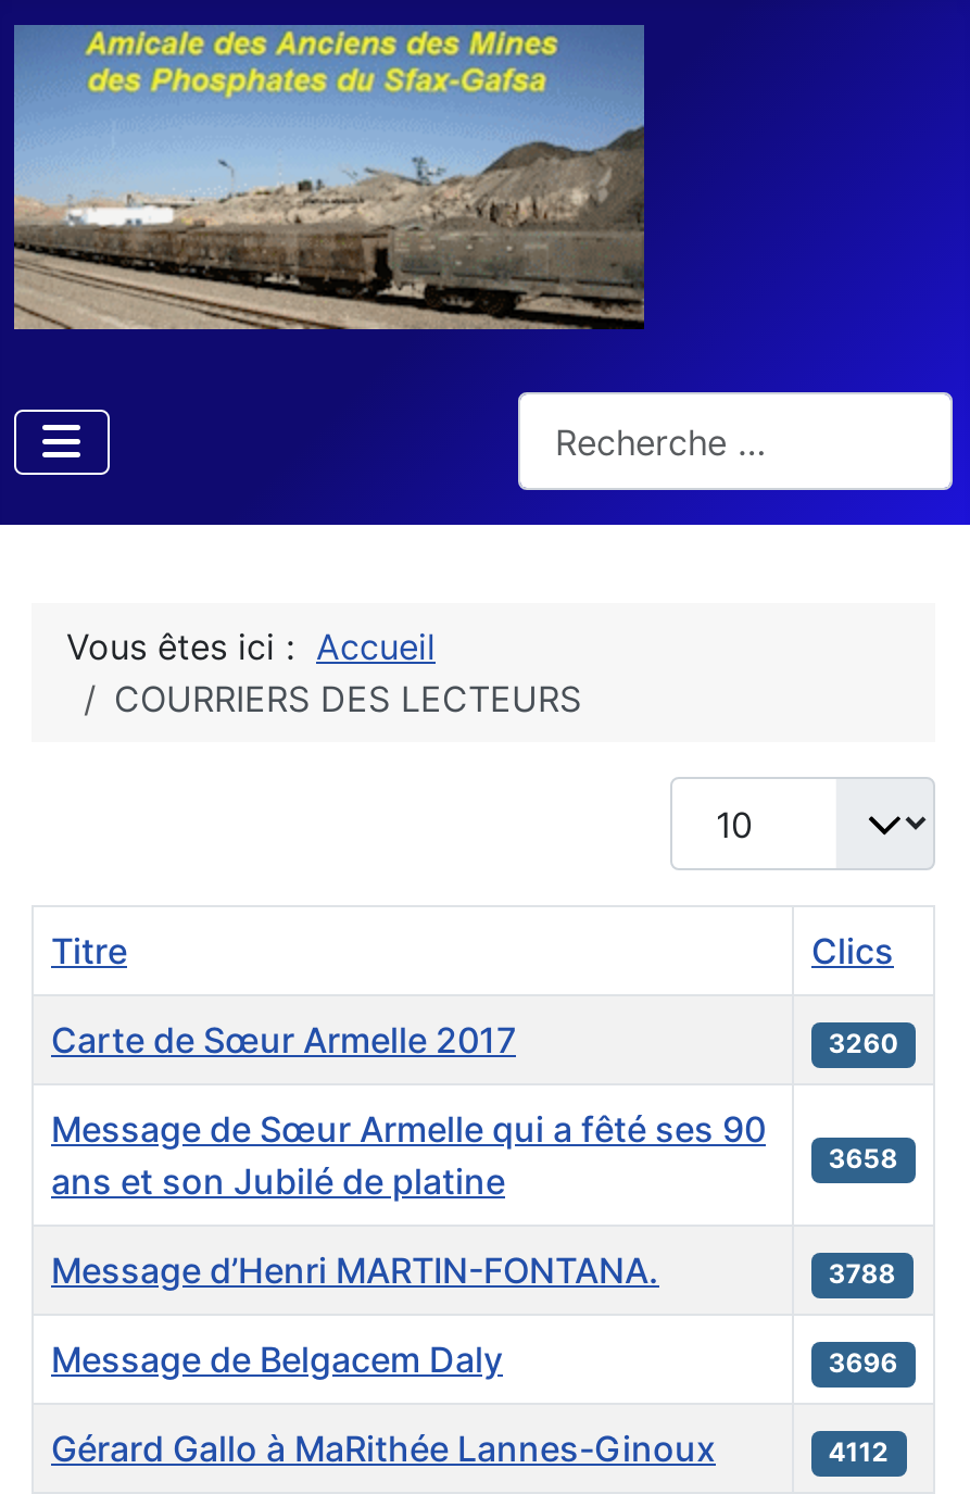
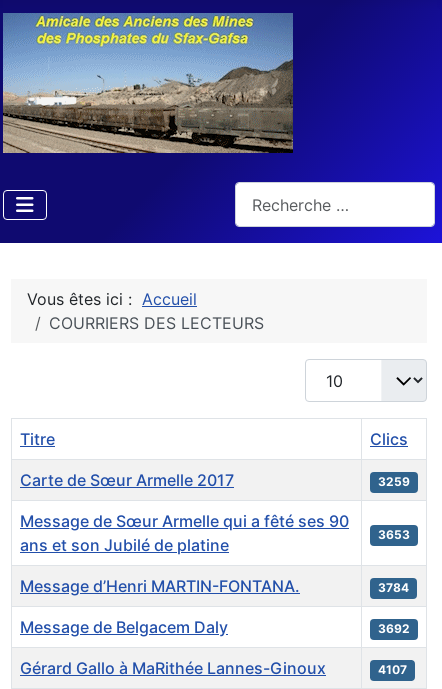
- 3260
+ 3259

- 3658
+ 3653

- 3788
+ 3784

- 3696
+ 3692

- 4112
+ 4107
